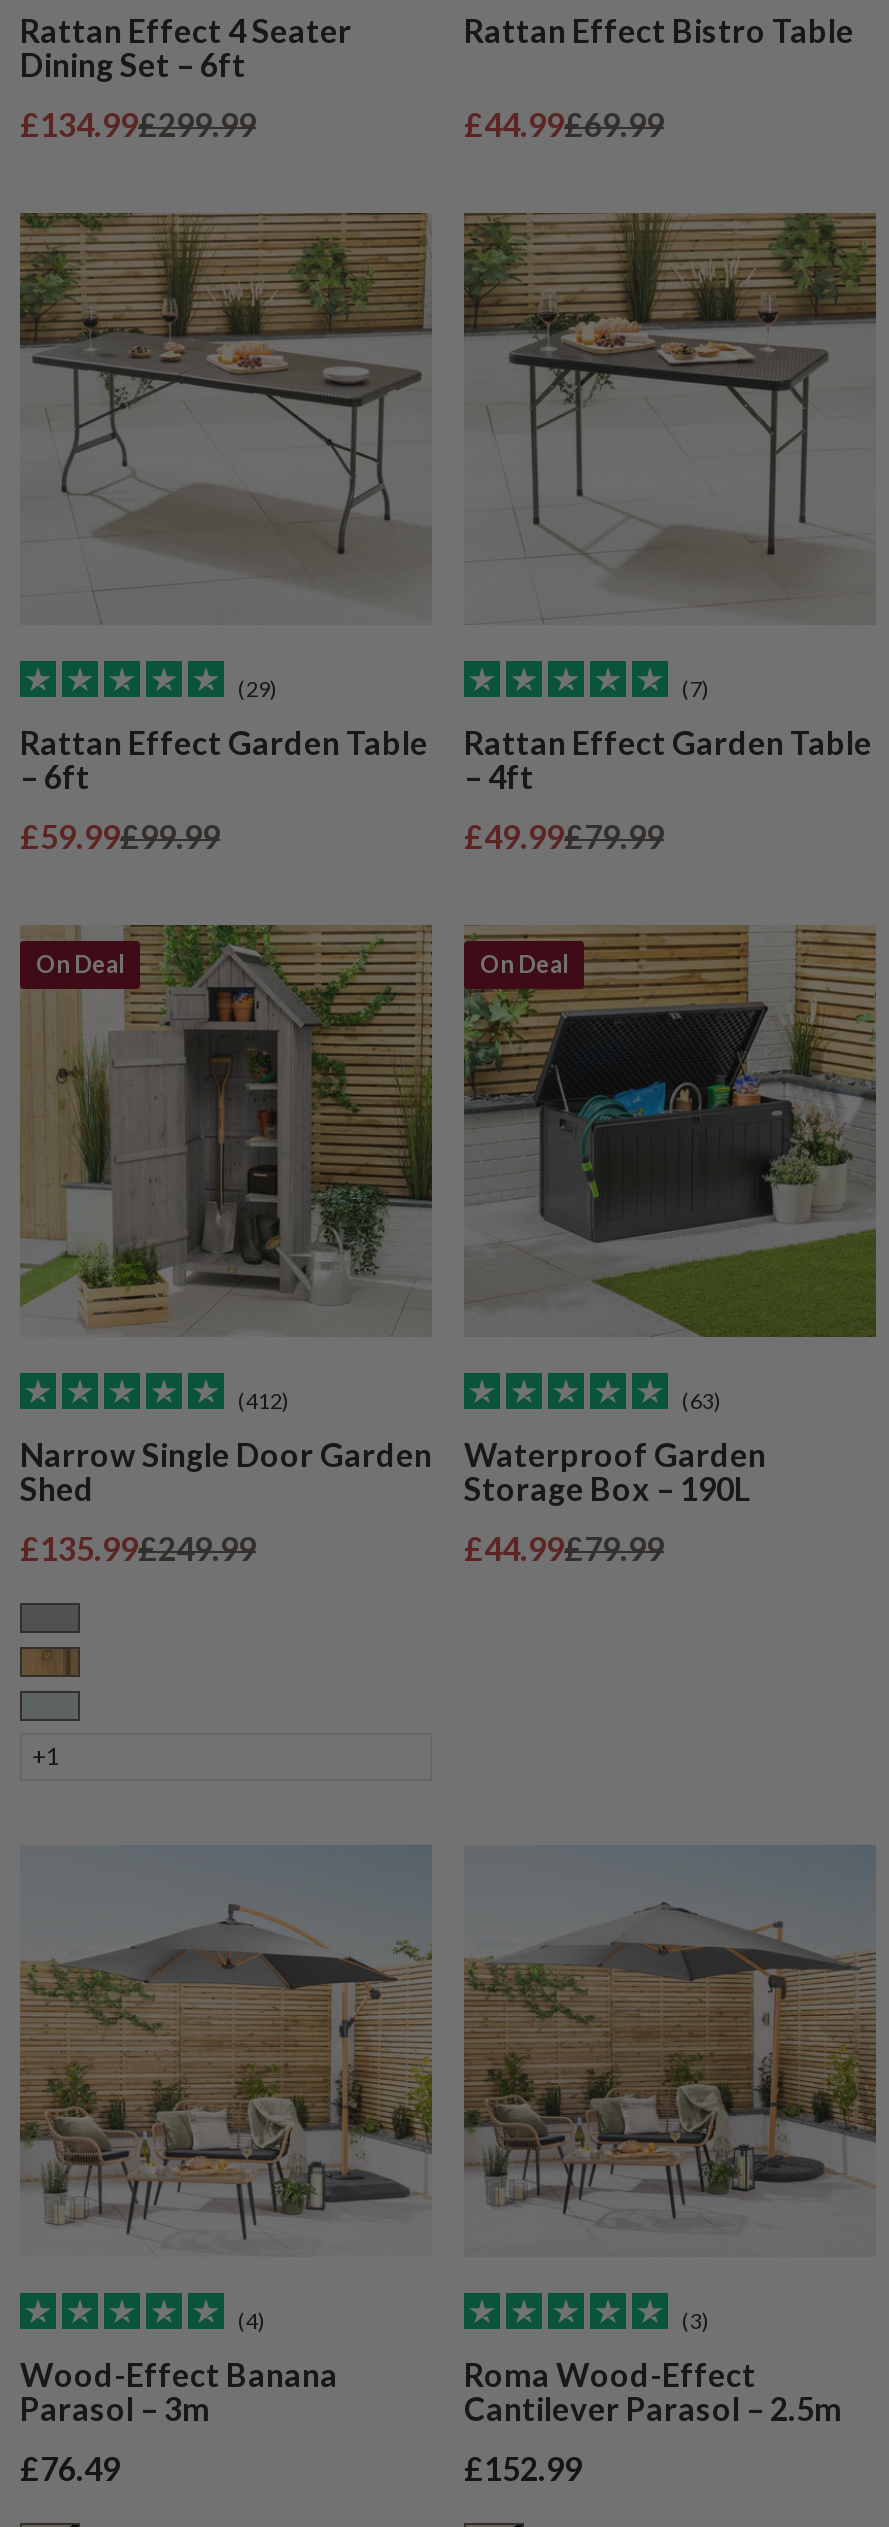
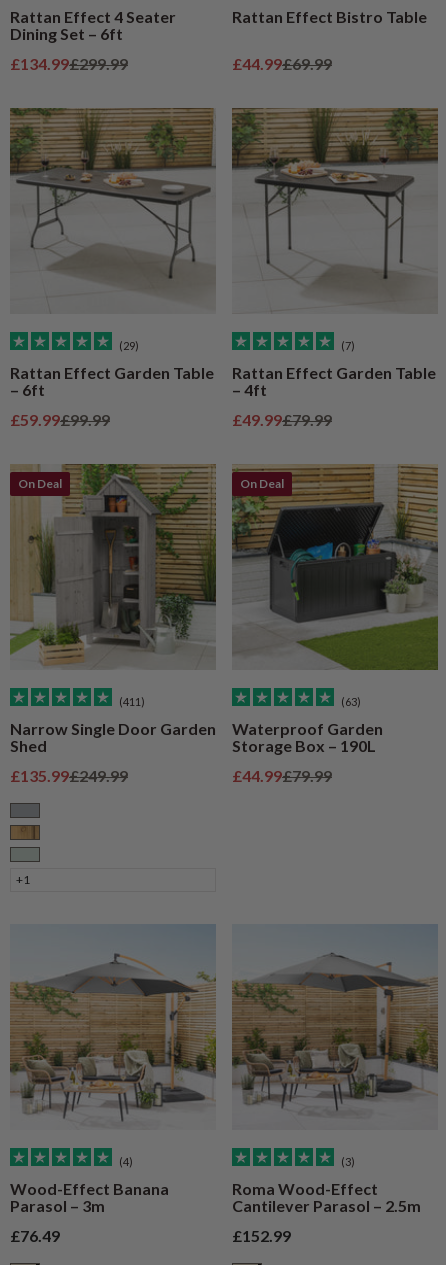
- (412)
+ (411)
